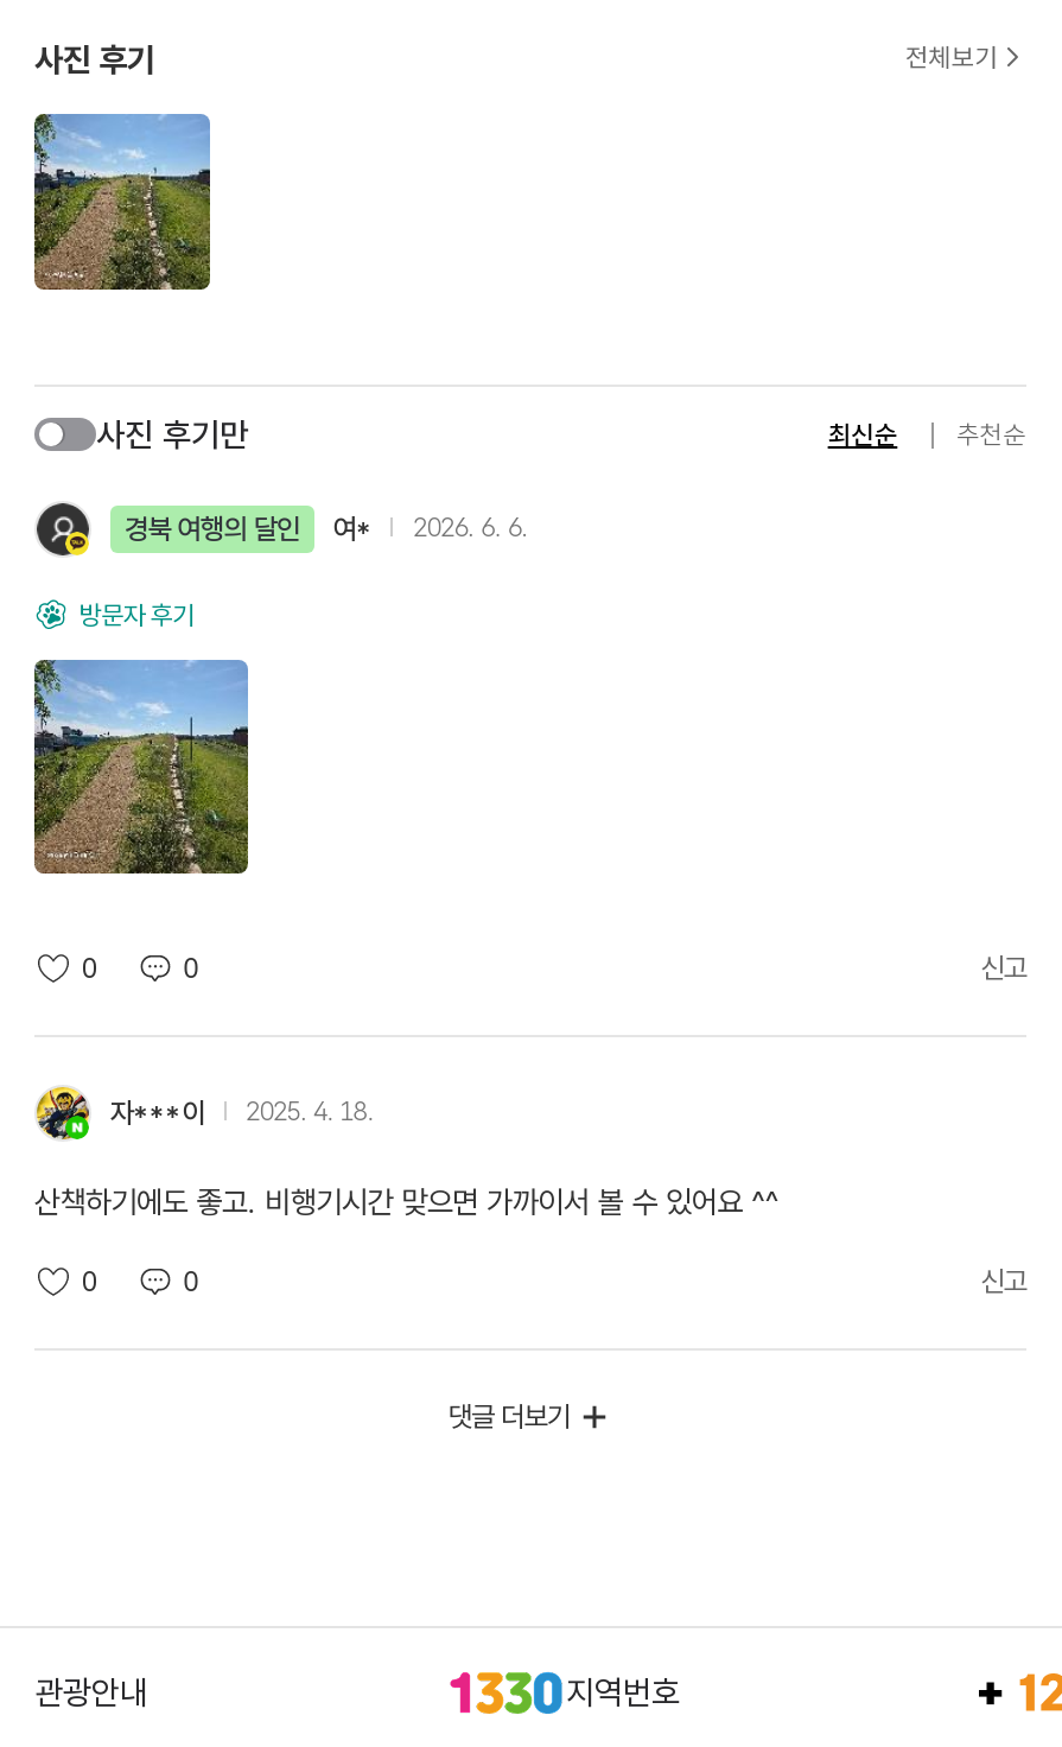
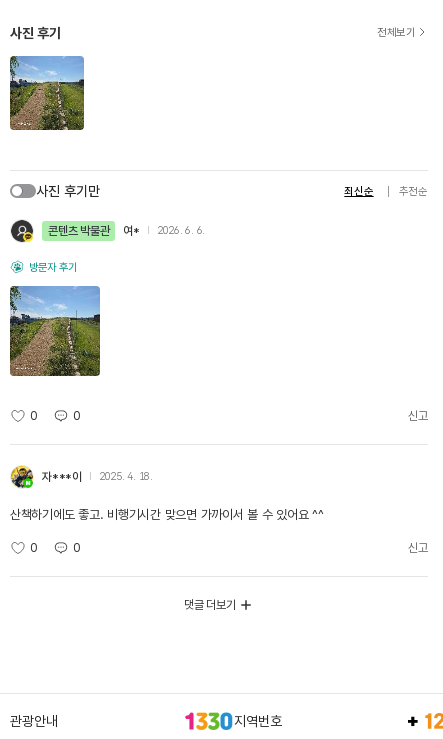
- 경북 여행의 달인
+ 콘텐츠 박물관
